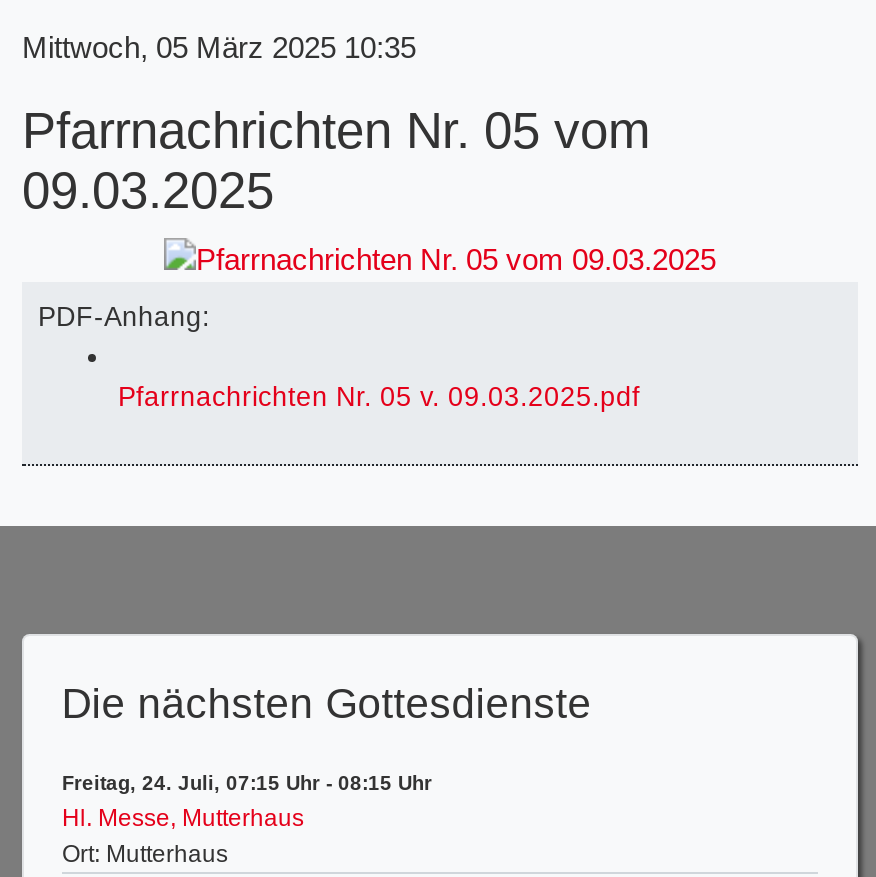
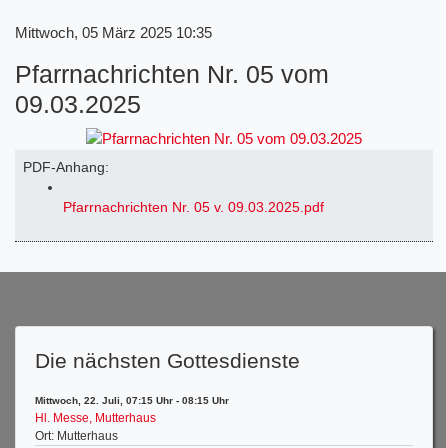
- Freitag, 24. Juli, 07:15 Uhr - 08:15 Uhr
+ Mittwoch, 22. Juli, 07:15 Uhr - 08:15 Uhr
